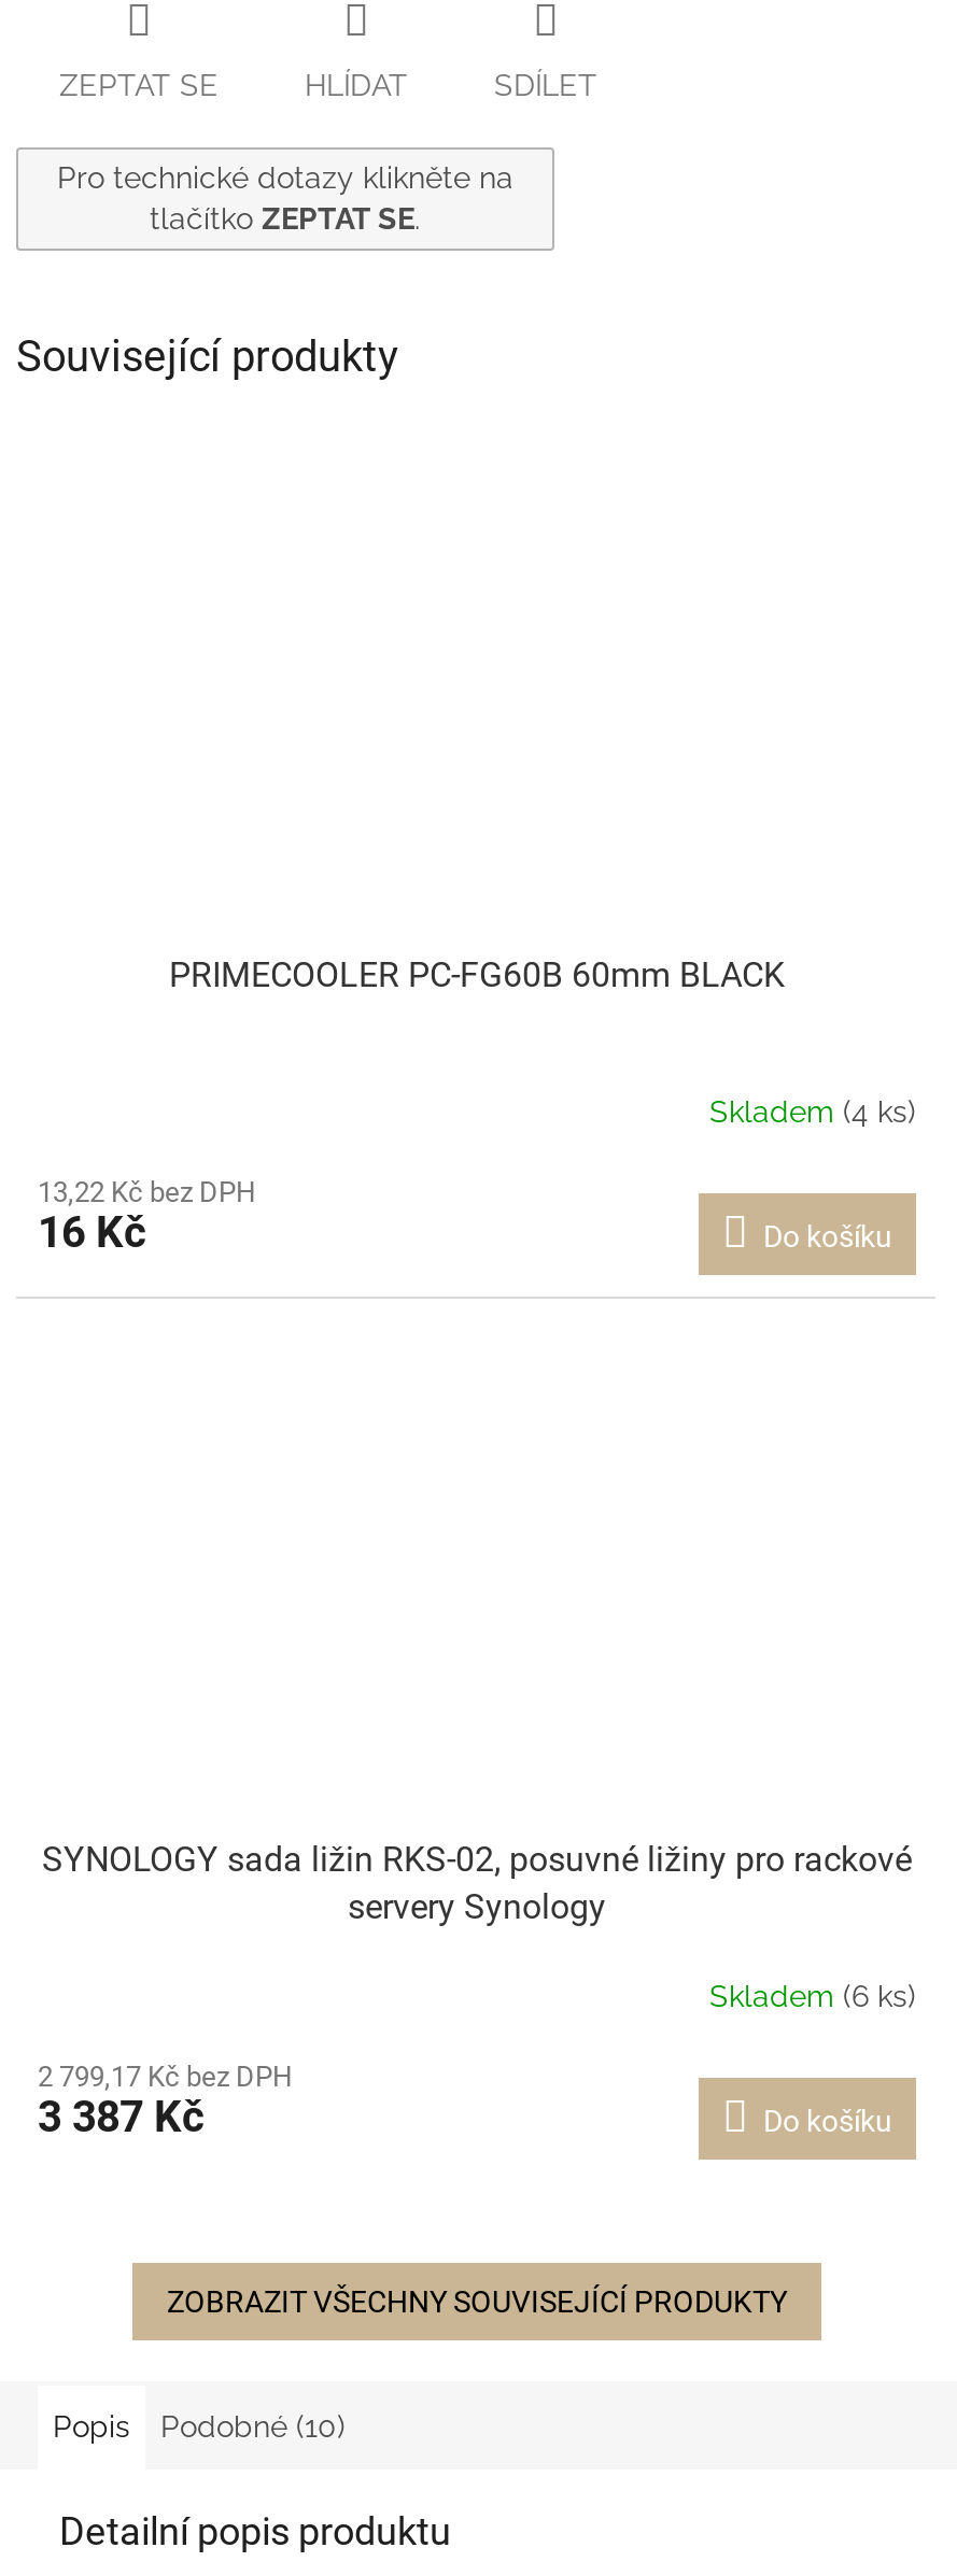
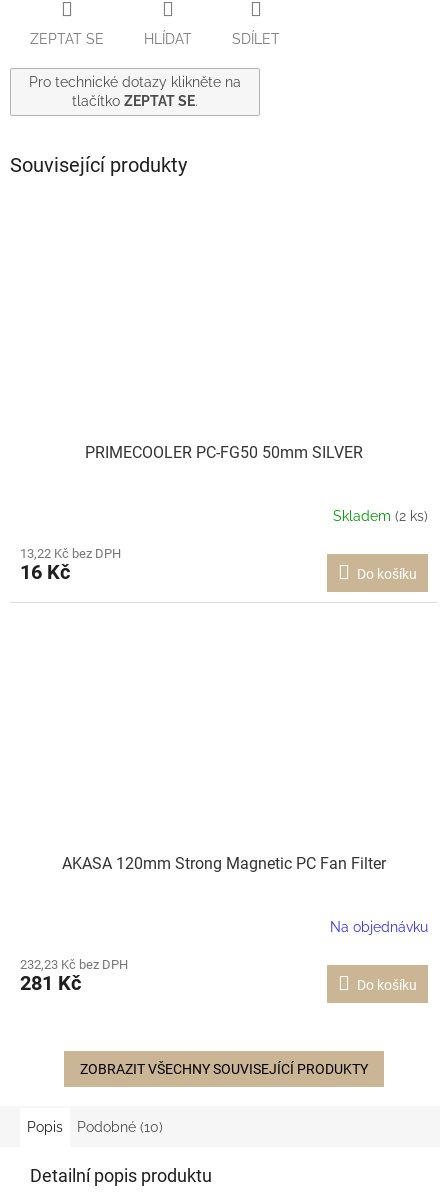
- PRIMECOOLER PC-FG60B 60mm BLACK
+ PRIMECOOLER PC-FG50 50mm SILVER

- Skladem (4 ks)
+ Skladem (2 ks)

- SYNOLOGY sada ližin RKS-02, posuvné ližiny pro rackové
- servery Synology
+ AKASA 120mm Strong Magnetic PC Fan Filter

- Skladem (6 ks)
+ Na objednávku

- 2 799,17 Kč bez DPH
- 3 387 Kč
+ 232,23 Kč bez DPH
+ 281 Kč
